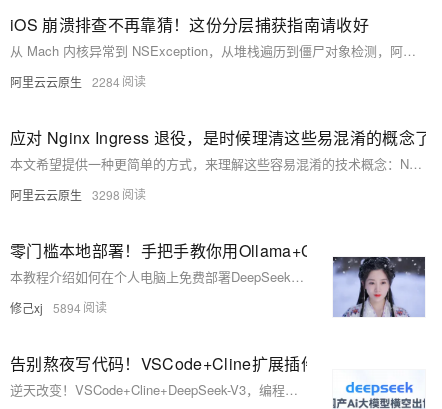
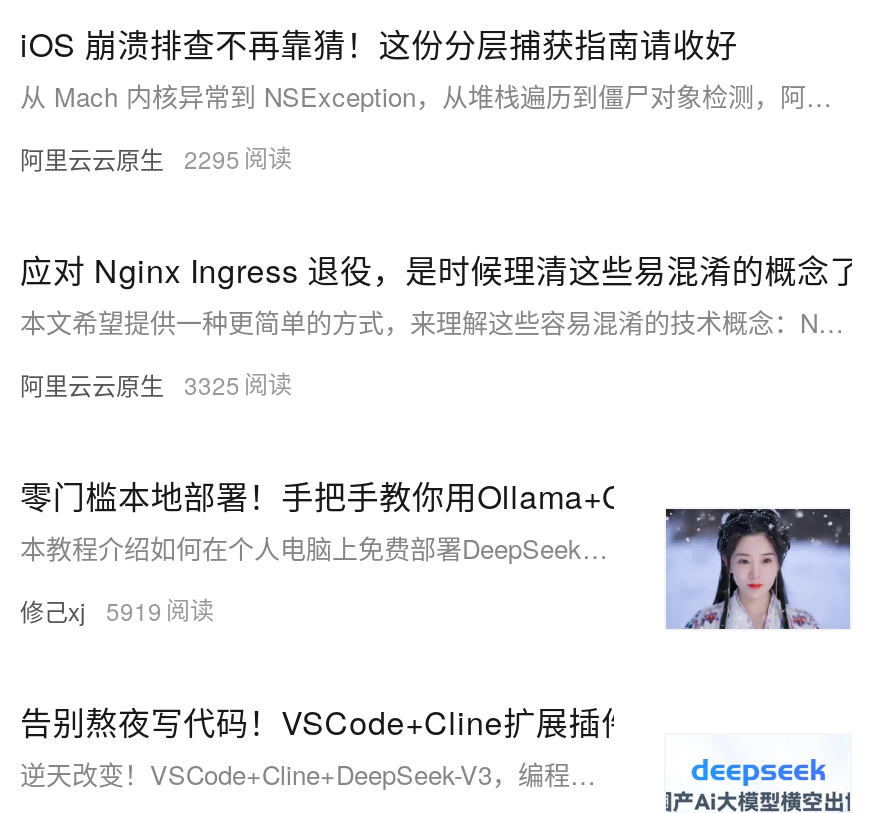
- 阿里云云原生 2284
+ 阿里云云原生 2295

- 阿里云云原生 3298
+ 阿里云云原生 3325

- 修己xj 5894
+ 修己xj 5919
